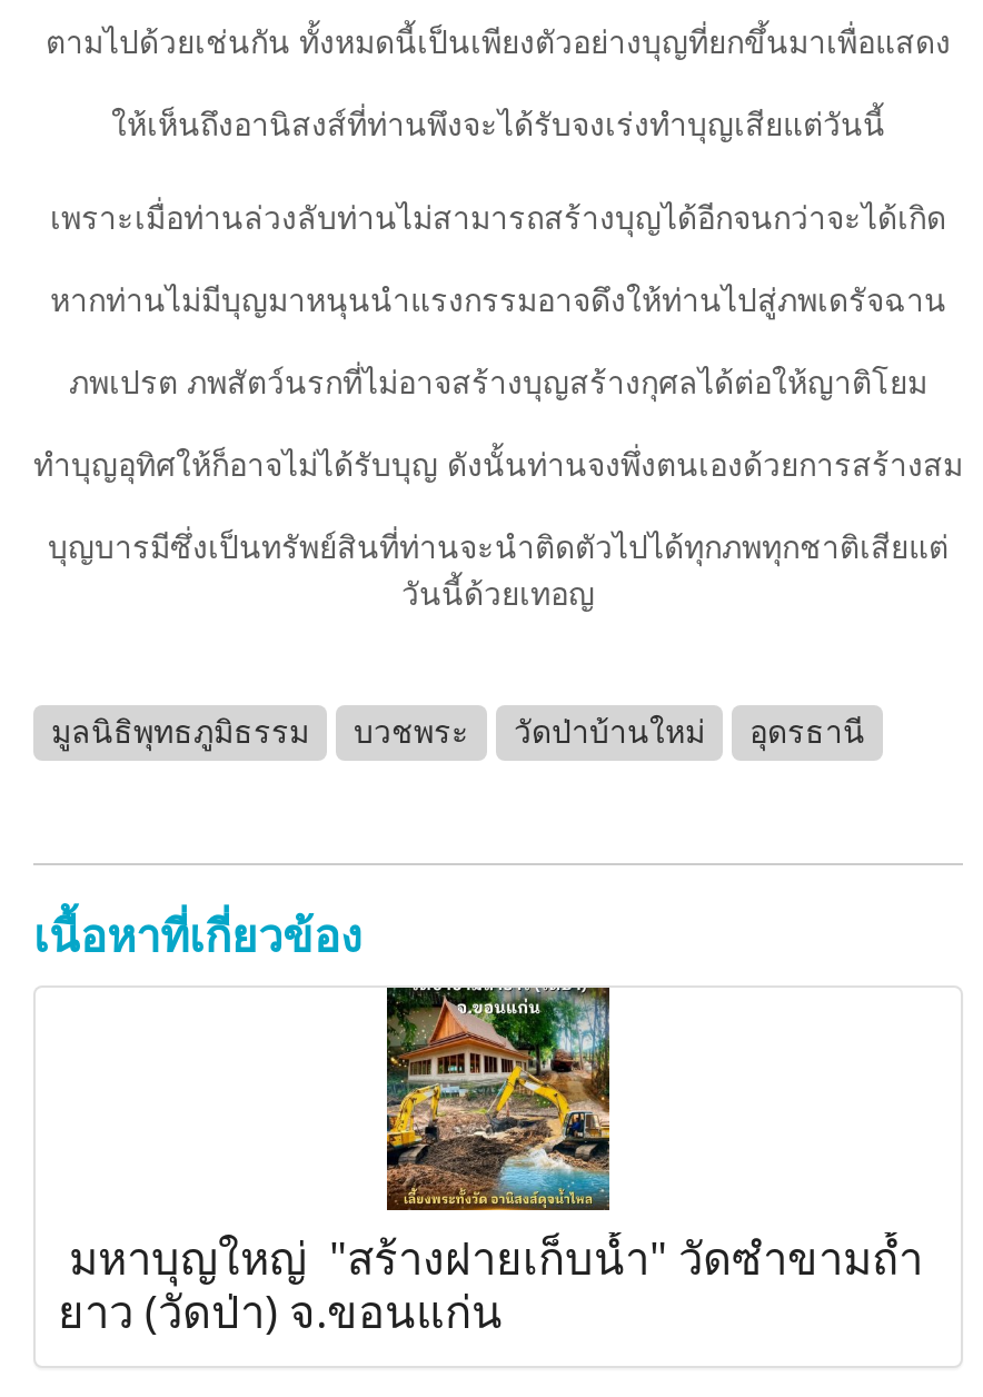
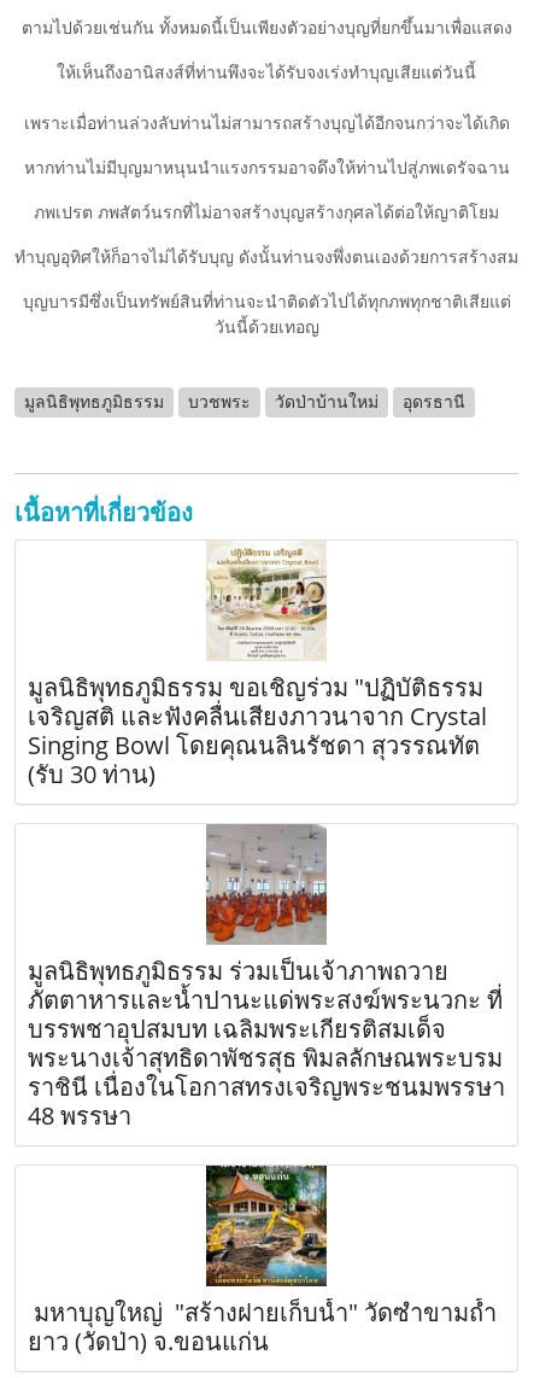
+ [image]
+ มูลนิธิพุทธภูมิธรรม ขอเชิญร่วม "ปฏิบัติธรรม
+ เจริญสติ และฟังคลื่นเสียงภาวนาจาก Crystal
+ Singing Bowl โดยคุณนลินรัชดา สุวรรณทัต
+ (รับ 30 ท่าน)

+ [image]
+ มูลนิธิพุทธภูมิธรรม ร่วมเป็นเจ้าภาพถวาย
+ ภัตตาหารและน้ำปานะแด่พระสงฆ์พระนวกะ ที่
+ บรรพชาอุปสมบท เฉลิมพระเกียรติสมเด็จ
+ พระนางเจ้าสุทธิดาพัชรสุธ พิมลลักษณพระบรม
+ ราชินี เนื่องในโอกาสทรงเจริญพระชนมพรรษา
+ 48 พรรษา
